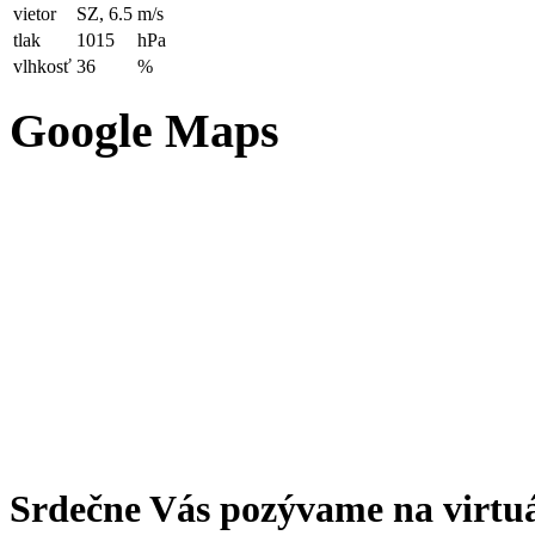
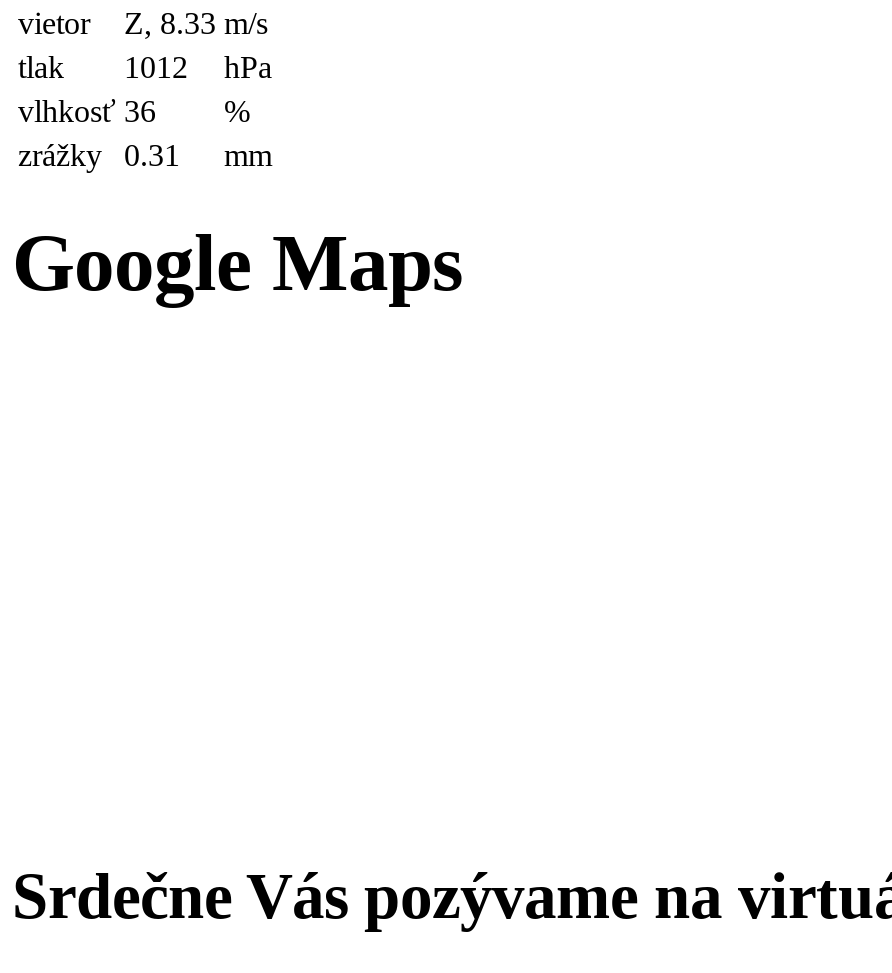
- vietor SZ, 6.5 m/s
+ vietor Z, 8.33 m/s

- tlak 1015 hPa
+ tlak 1012 hPa

+ zrážky
+ 0.31
+ mm
